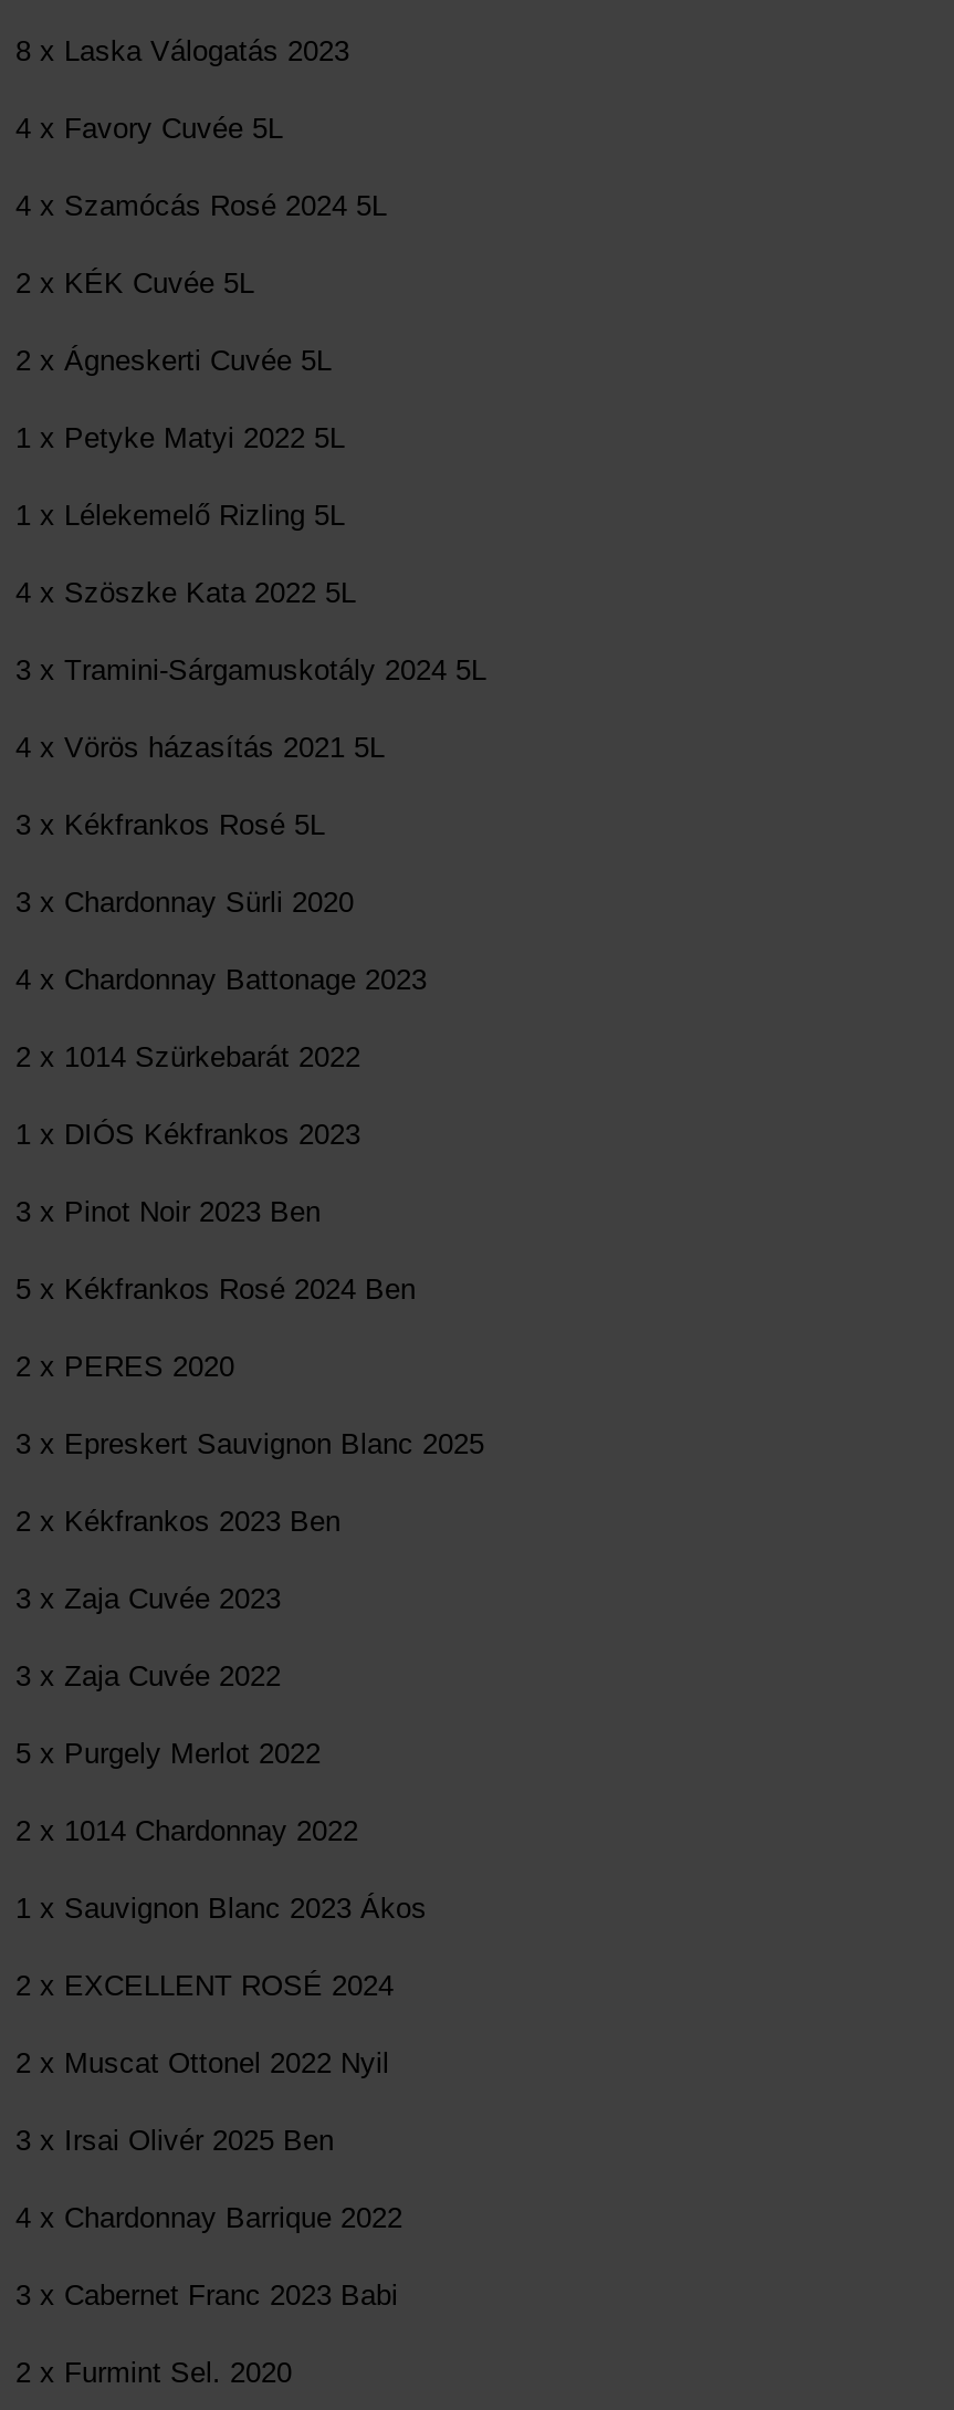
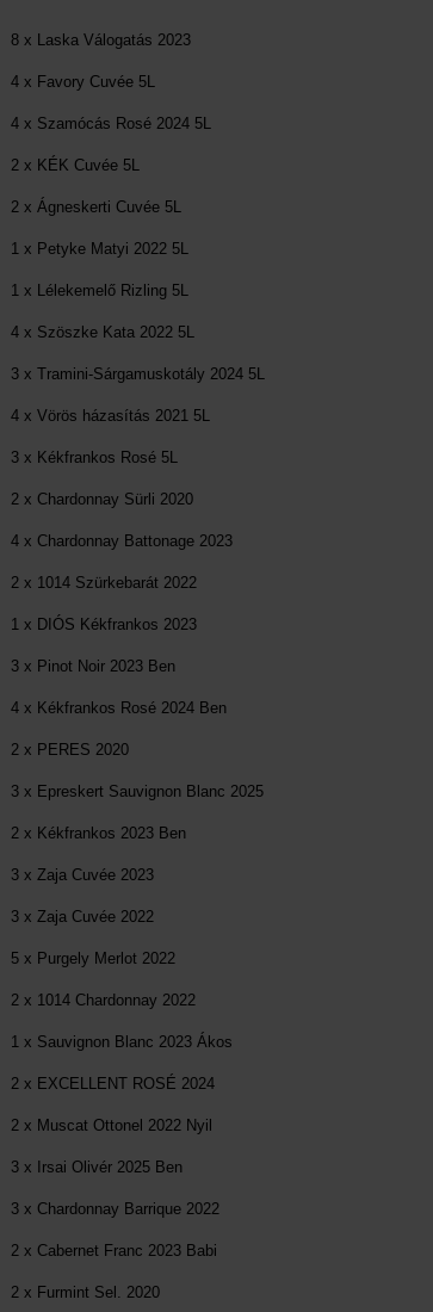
- 3 x Chardonnay Sürli 2020
+ 2 x Chardonnay Sürli 2020

- 5 x Kékfrankos Rosé 2024 Ben
+ 4 x Kékfrankos Rosé 2024 Ben

- 4 x Chardonnay Barrique 2022
+ 3 x Chardonnay Barrique 2022

- 3 x Cabernet Franc 2023 Babi
+ 2 x Cabernet Franc 2023 Babi
